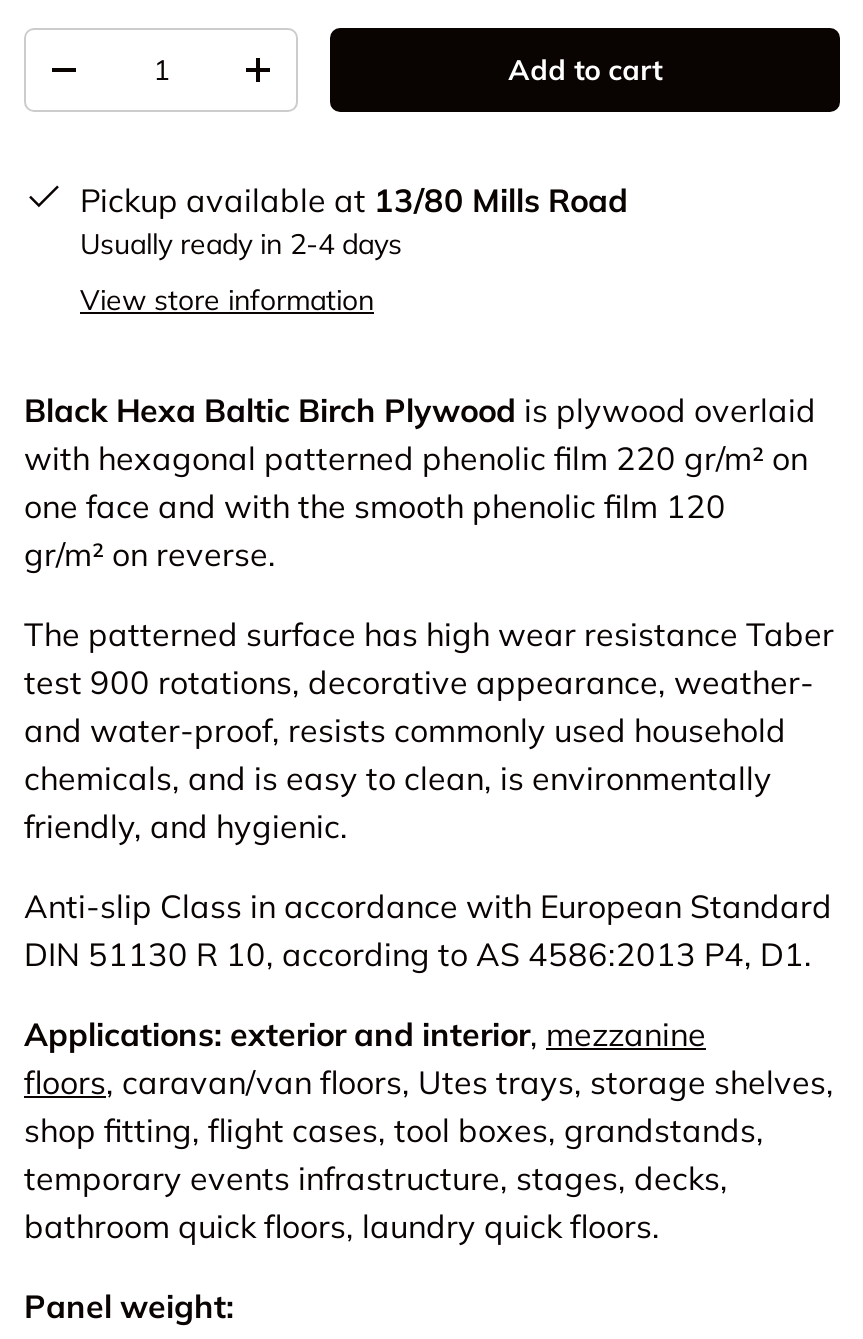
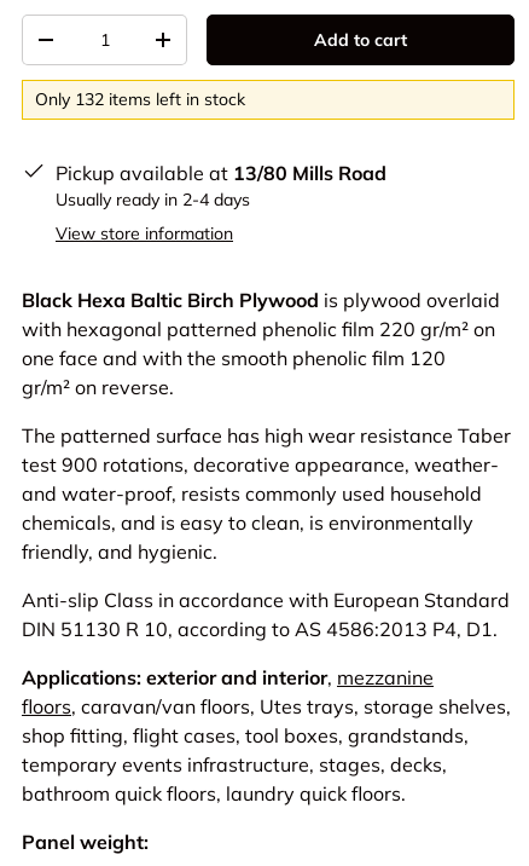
+ Only 132 items left in stock
